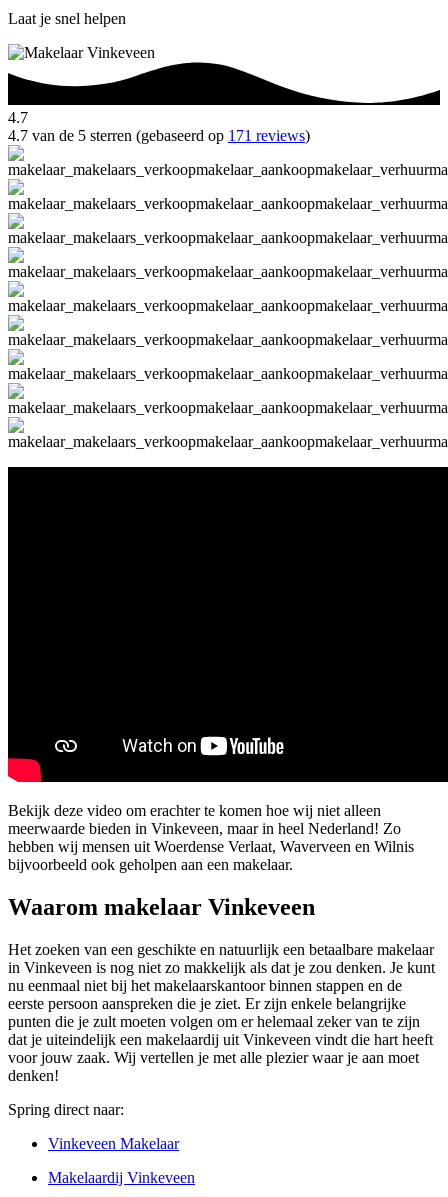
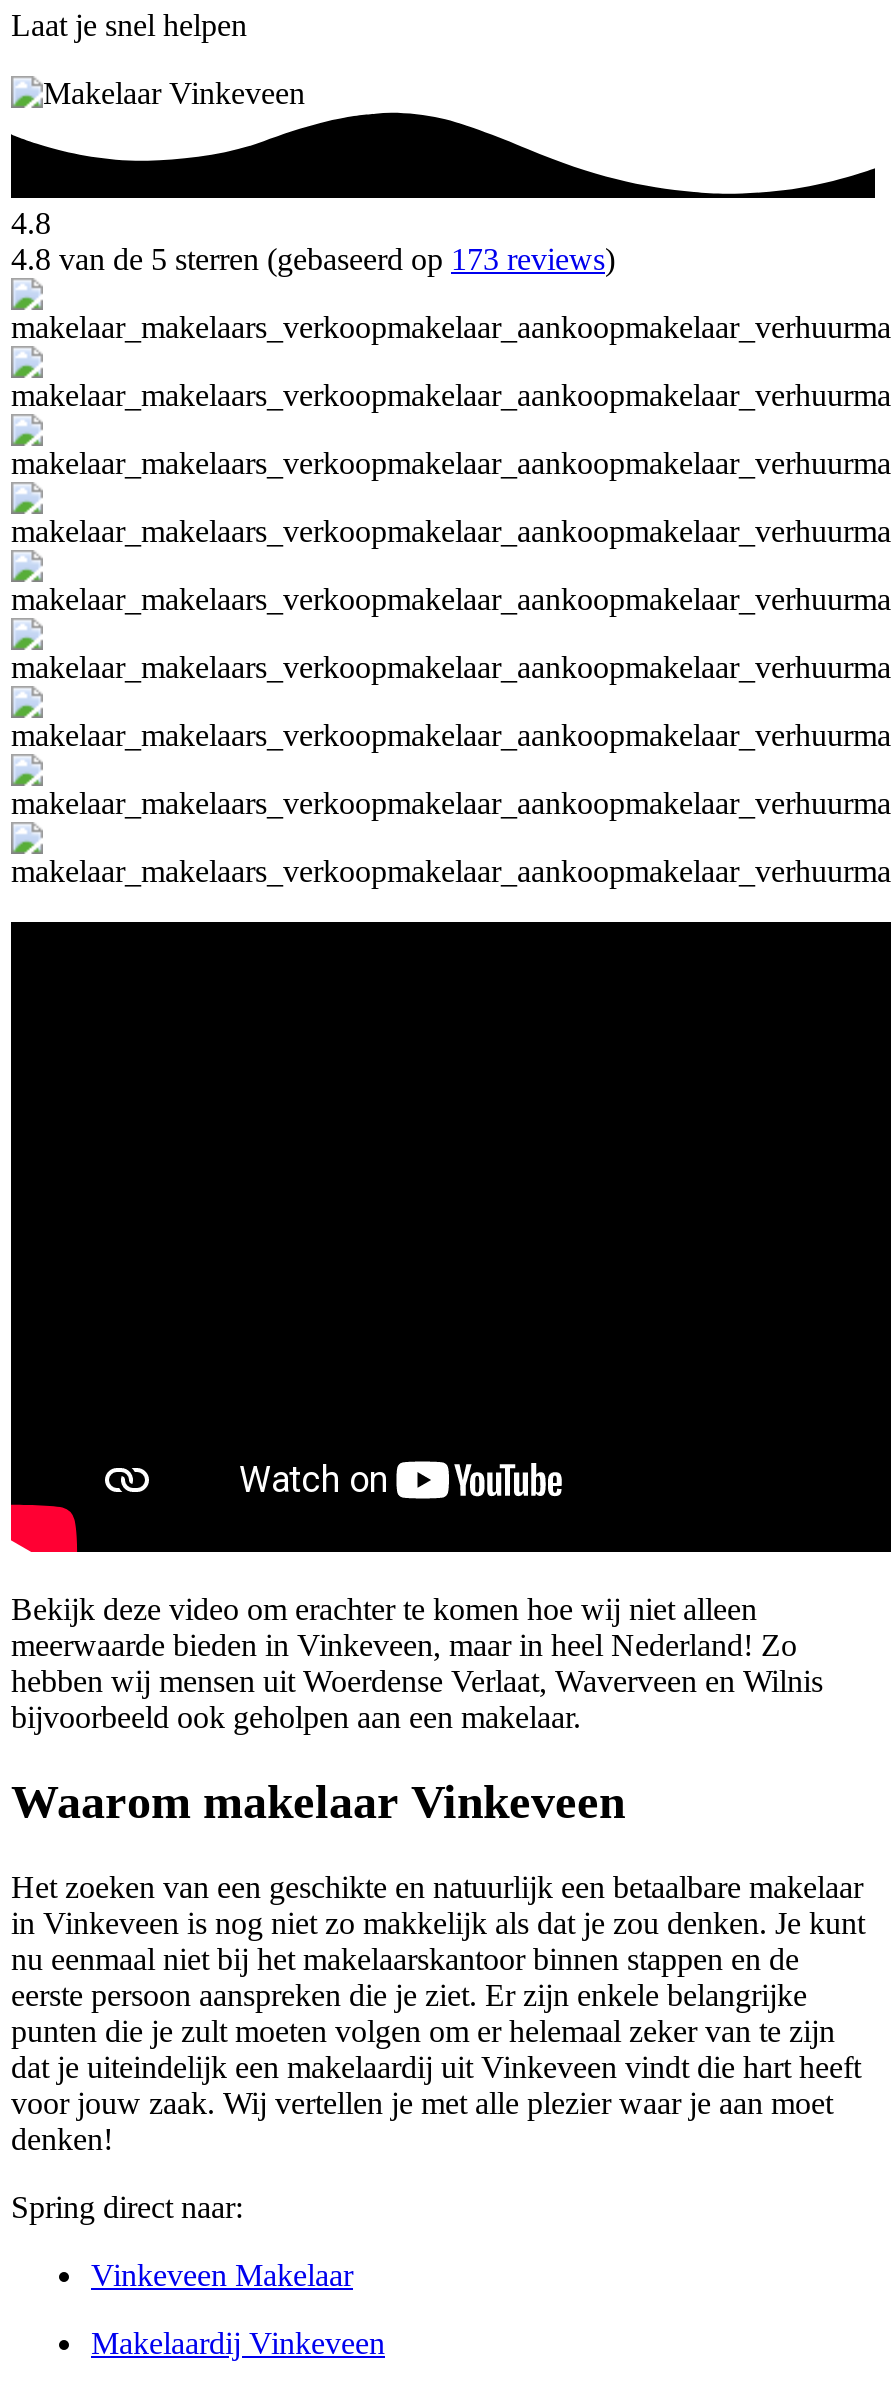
- 4.7
+ 4.8

- 4.7 van de 5 sterren (gebaseerd op 171 reviews)
+ 4.8 van de 5 sterren (gebaseerd op 173 reviews)
